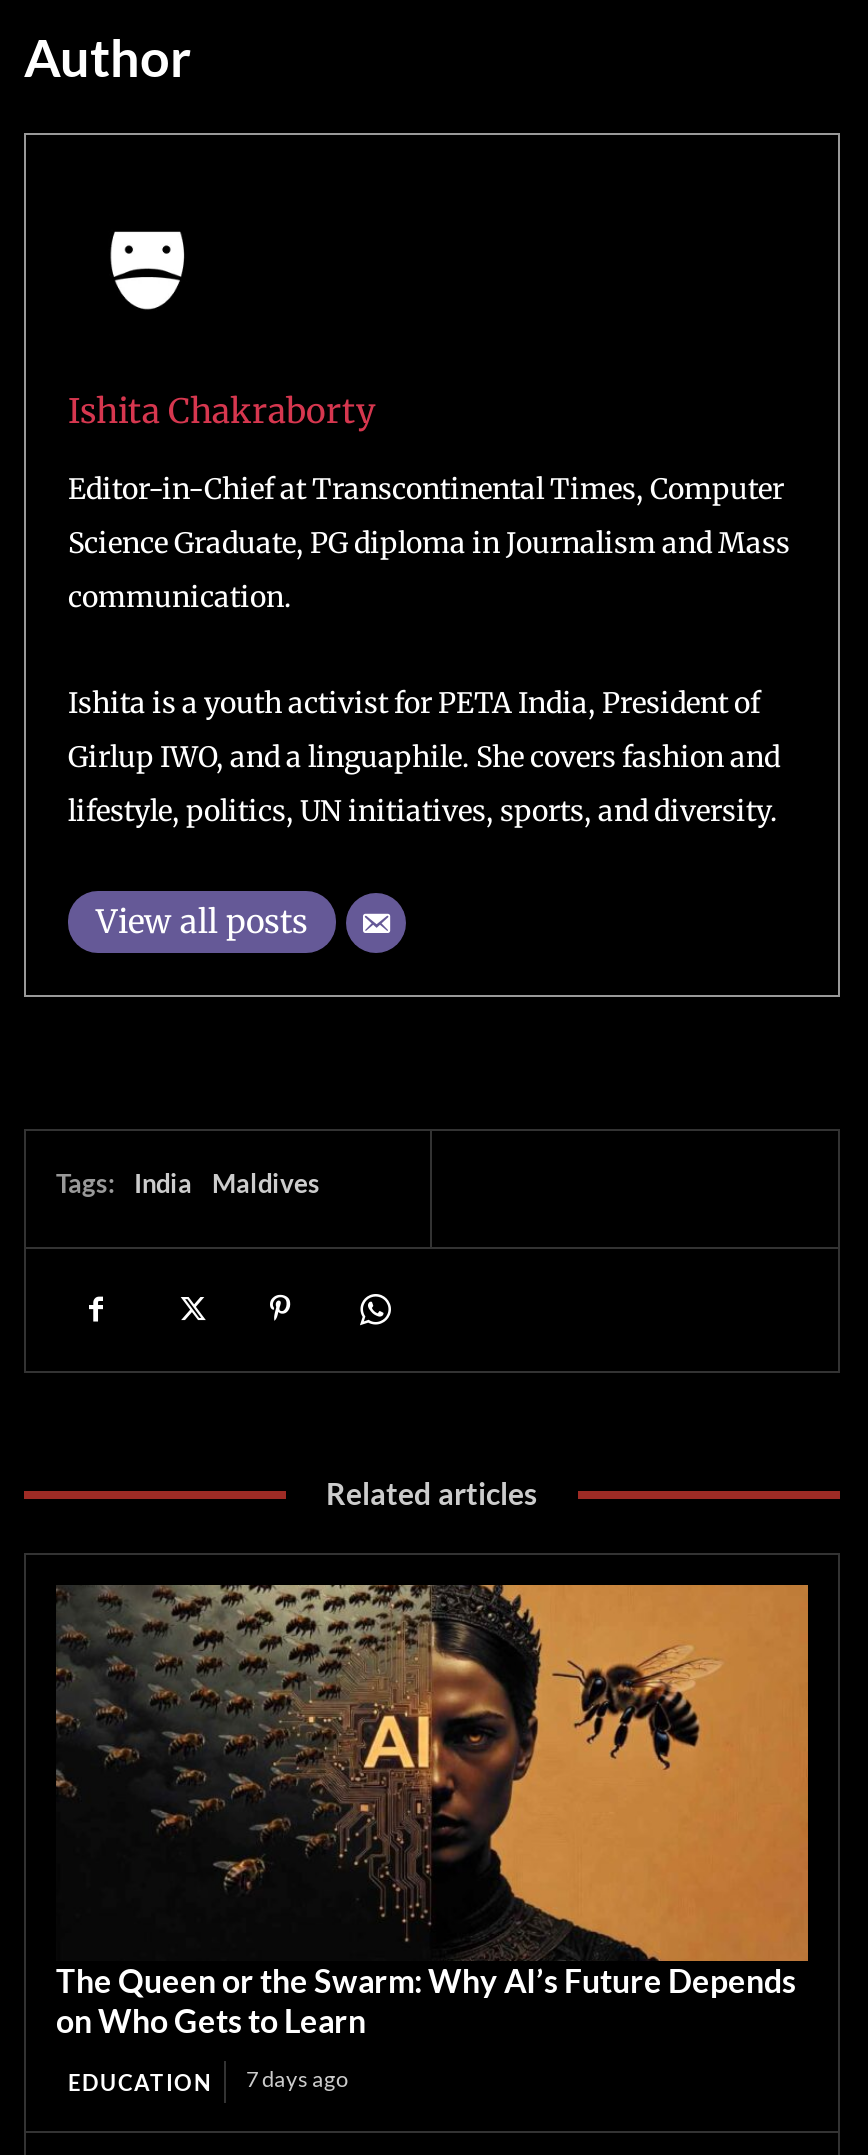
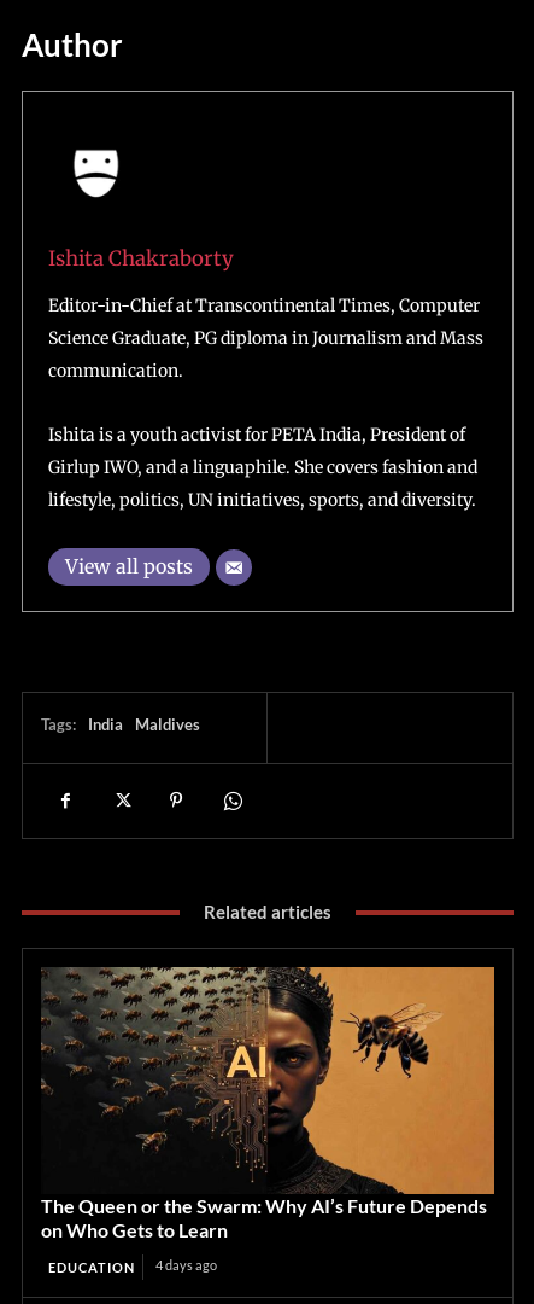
- EDUCATION 7 days ago
+ EDUCATION 4 days ago
